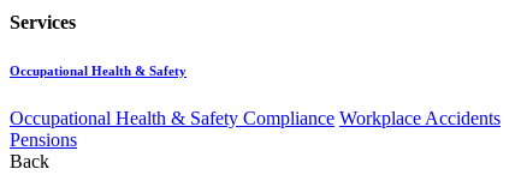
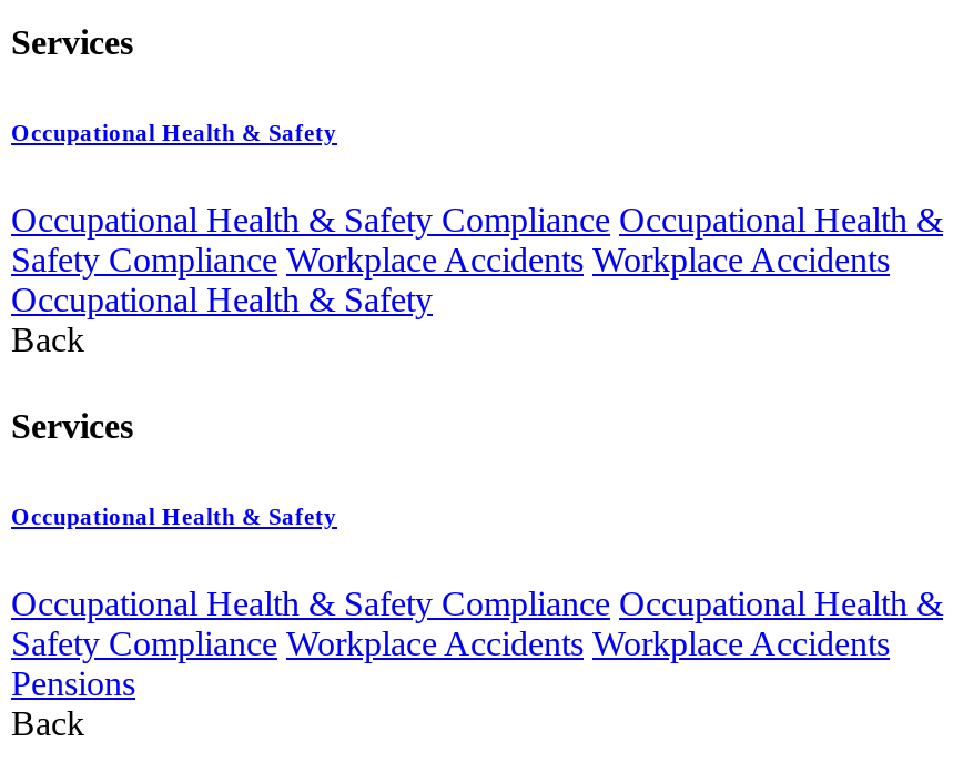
- Occupational Health & Safety Compliance Workplace Accidents
+ Occupational Health & Safety Compliance Occupational Health &
+ Safety Compliance Workplace Accidents Workplace Accidents
+ Occupational Health & Safety
+ Back
+ Services
+ Occupational Health & Safety
+ Occupational Health & Safety Compliance Occupational Health &
+ Safety Compliance Workplace Accidents Workplace Accidents
